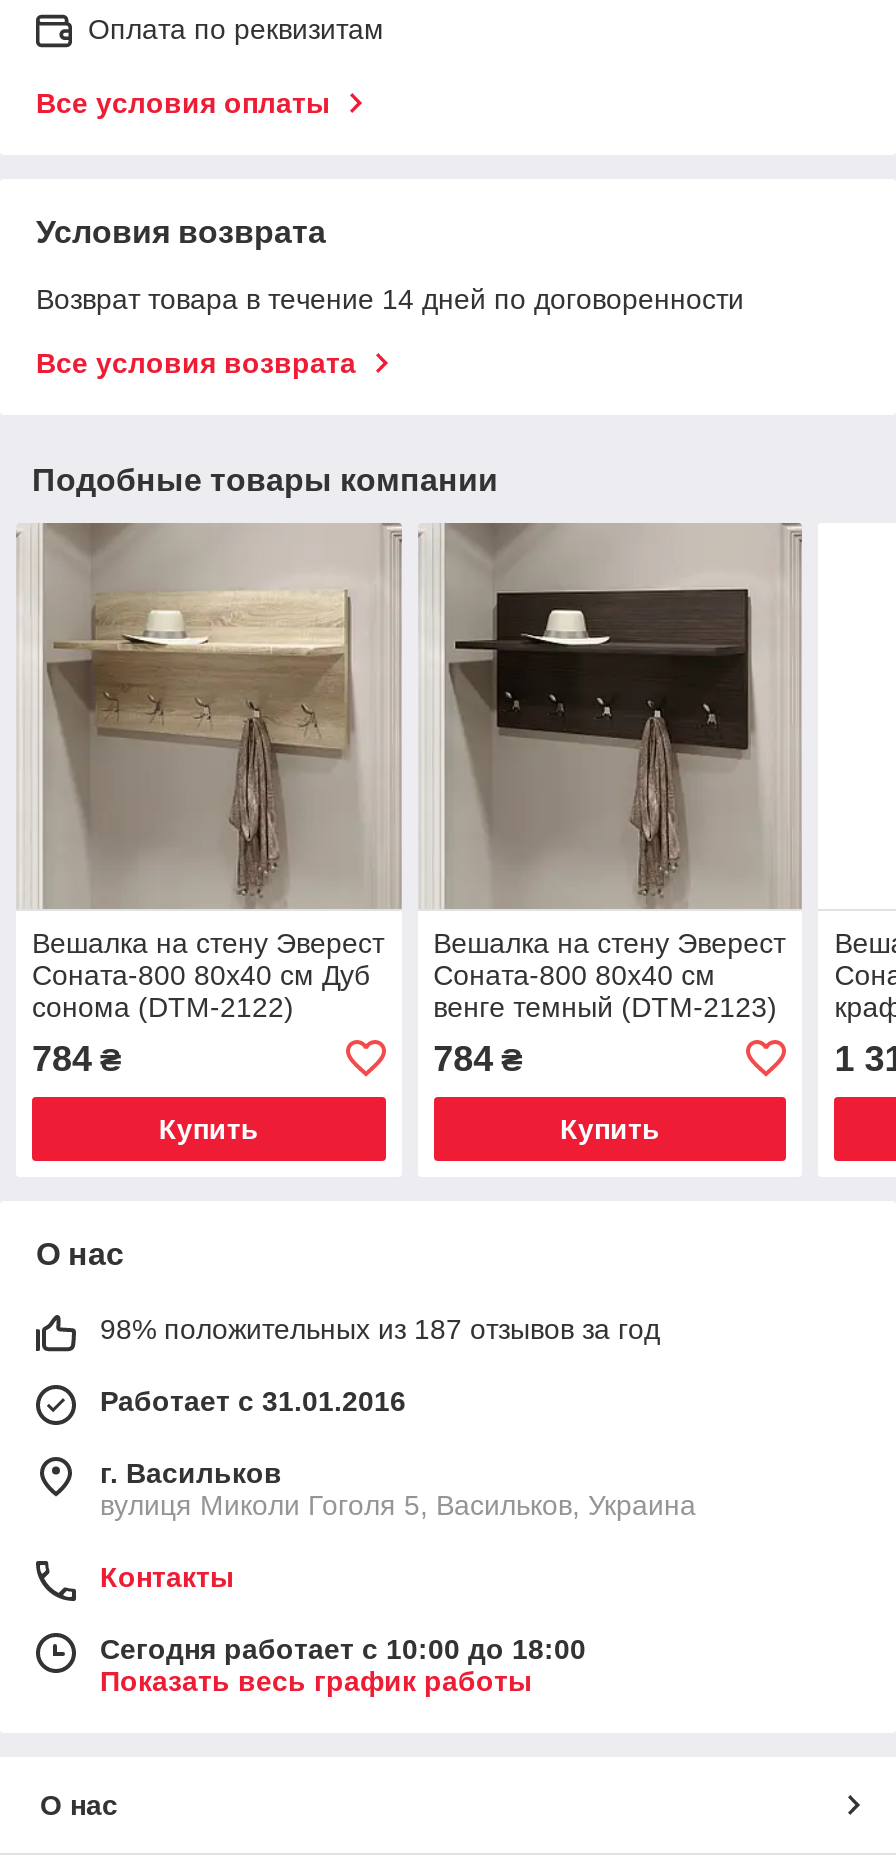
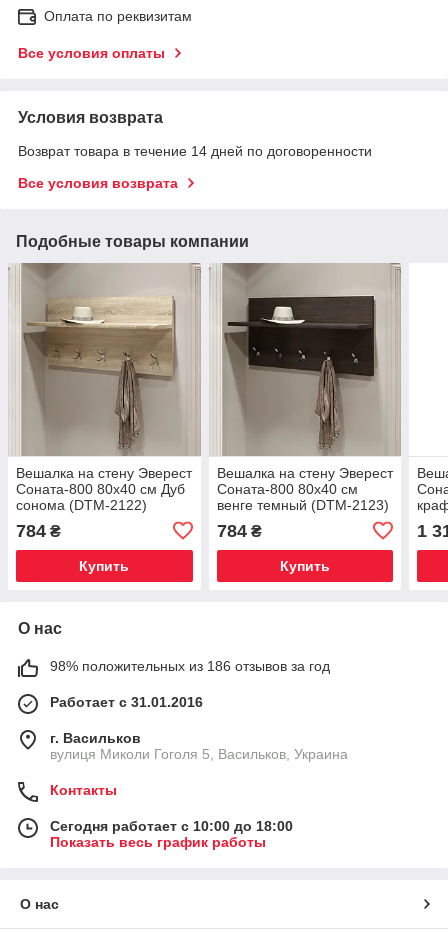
- 98% положительных из 187 отзывов за год
+ 98% положительных из 186 отзывов за год
